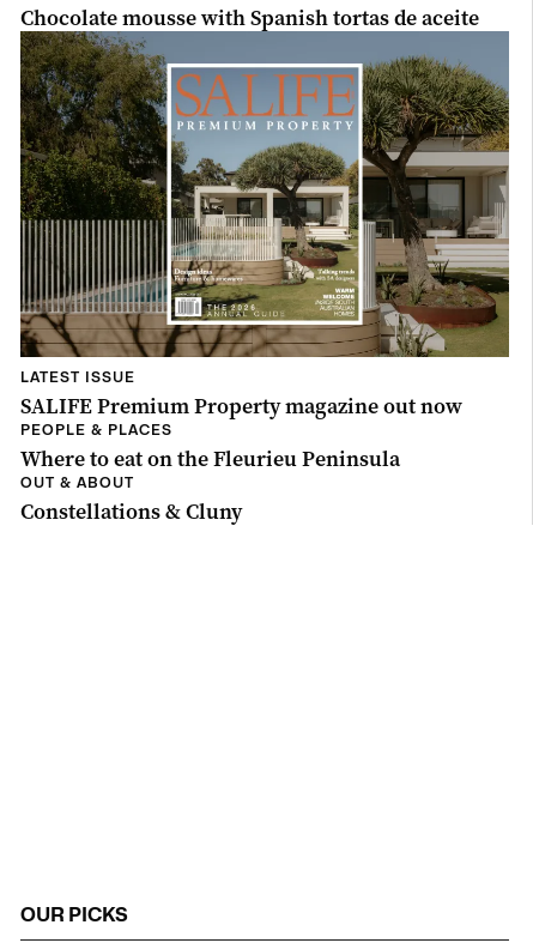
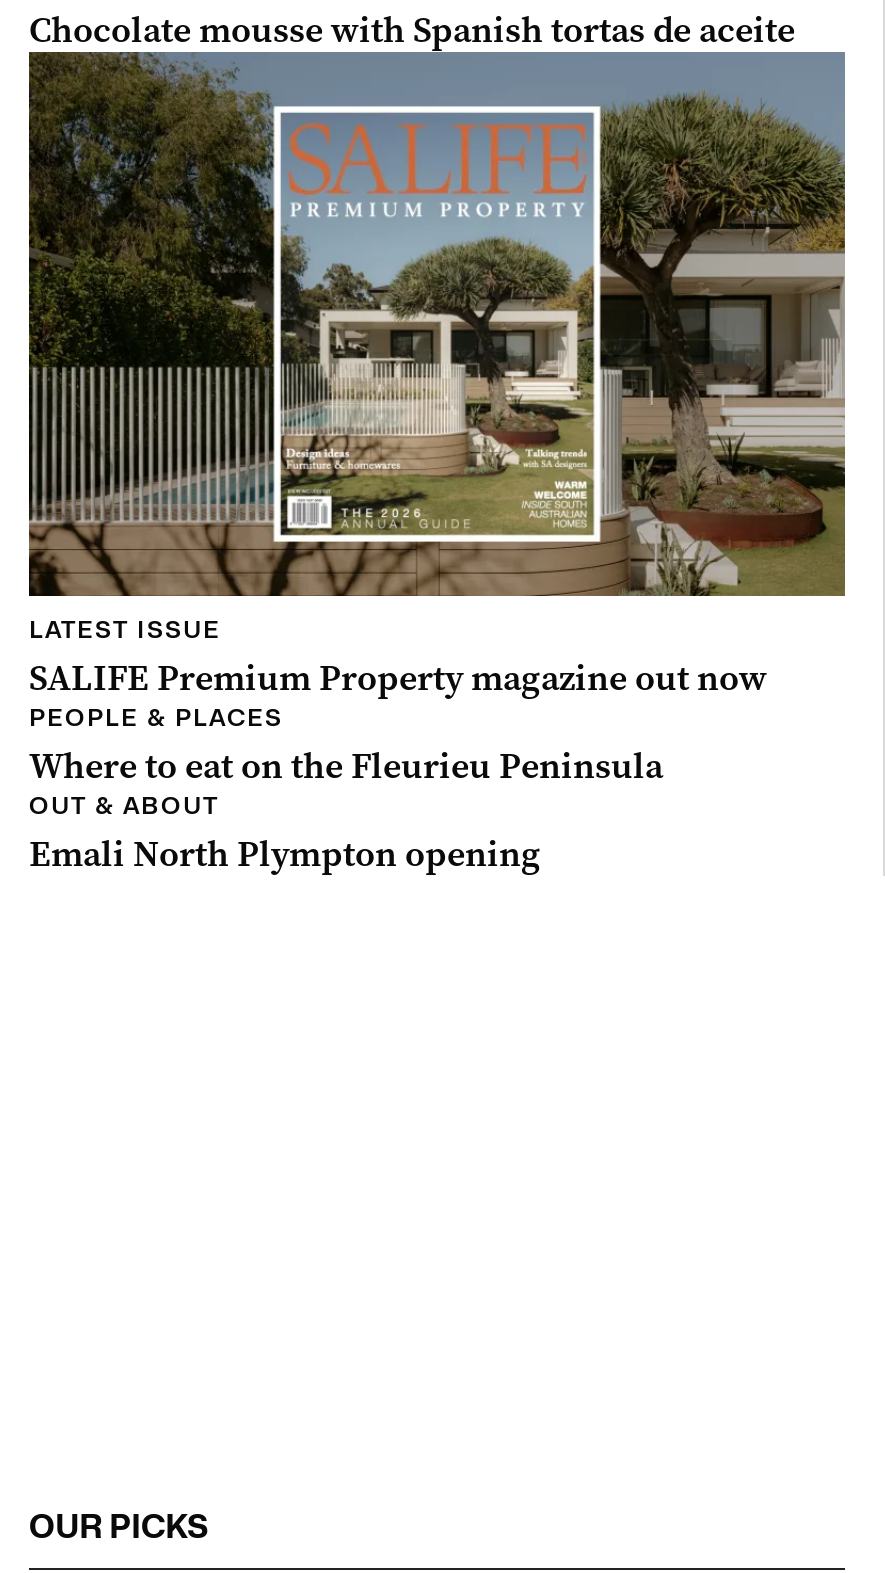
- Constellations & Cluny
+ Emali North Plympton opening
